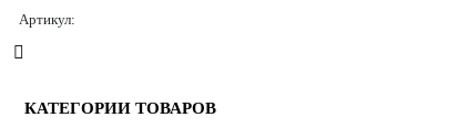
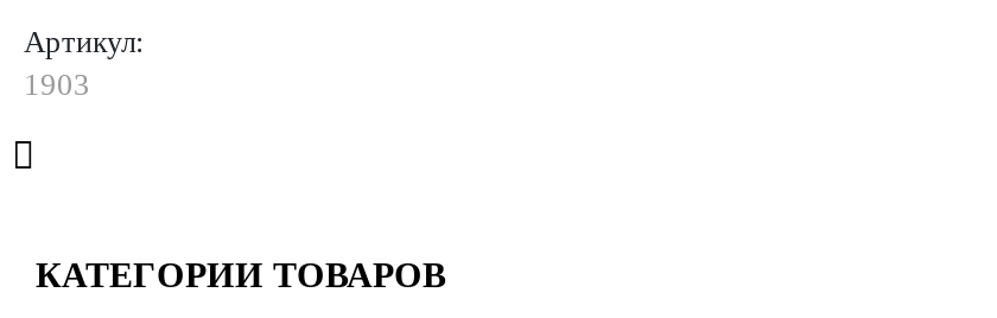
+ 1903
